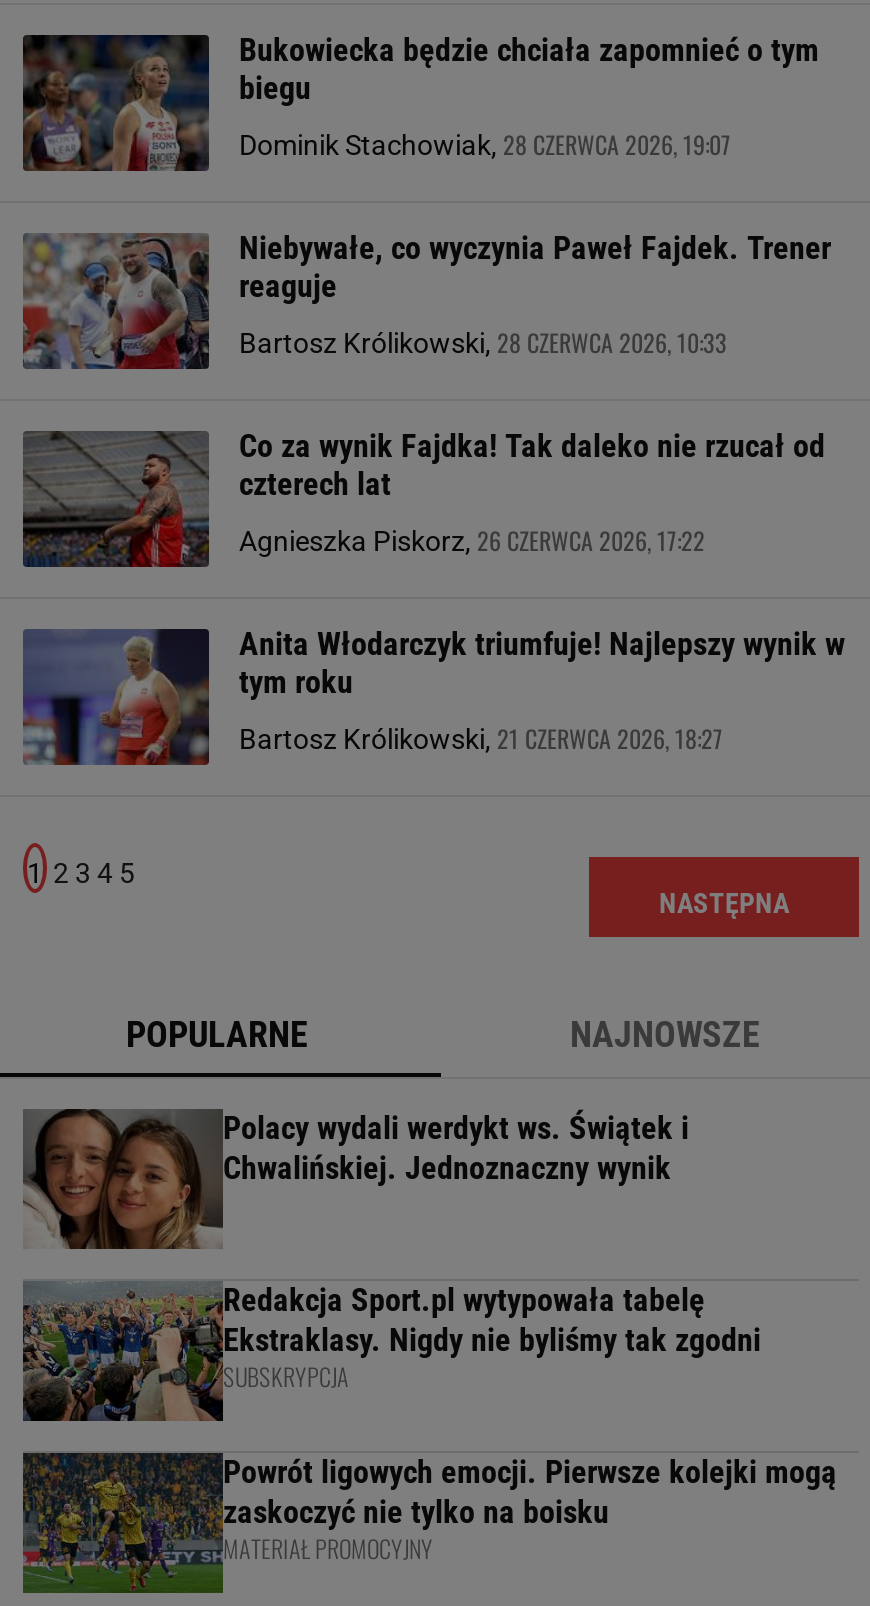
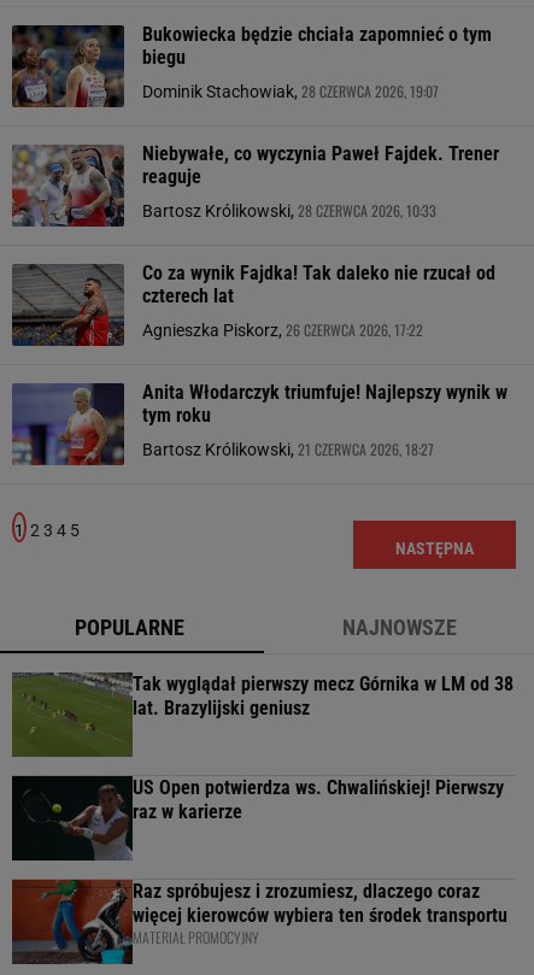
- [image]
- Polacy wydali werdykt ws. Świątek i
- Chwalińskiej. Jednoznaczny wynik
+ [image]
+ Tak wyglądał pierwszy mecz Górnika w LM od 38
+ lat. Brazylijski geniusz

- [image]
- Redakcja Sport.pl wytypowała tabelę
- Ekstraklasy. Nigdy nie byliśmy tak zgodni
- SUBSKRYPCJA
+ [image]
+ US Open potwierdza ws. Chwalińskiej! Pierwszy
+ raz w karierze

- [image]
- Powrót ligowych emocji. Pierwsze kolejki mogą
- zaskoczyć nie tylko na boisku
+ [image]
+ Raz spróbujesz i zrozumiesz, dlaczego coraz
+ więcej kierowców wybiera ten środek transportu
